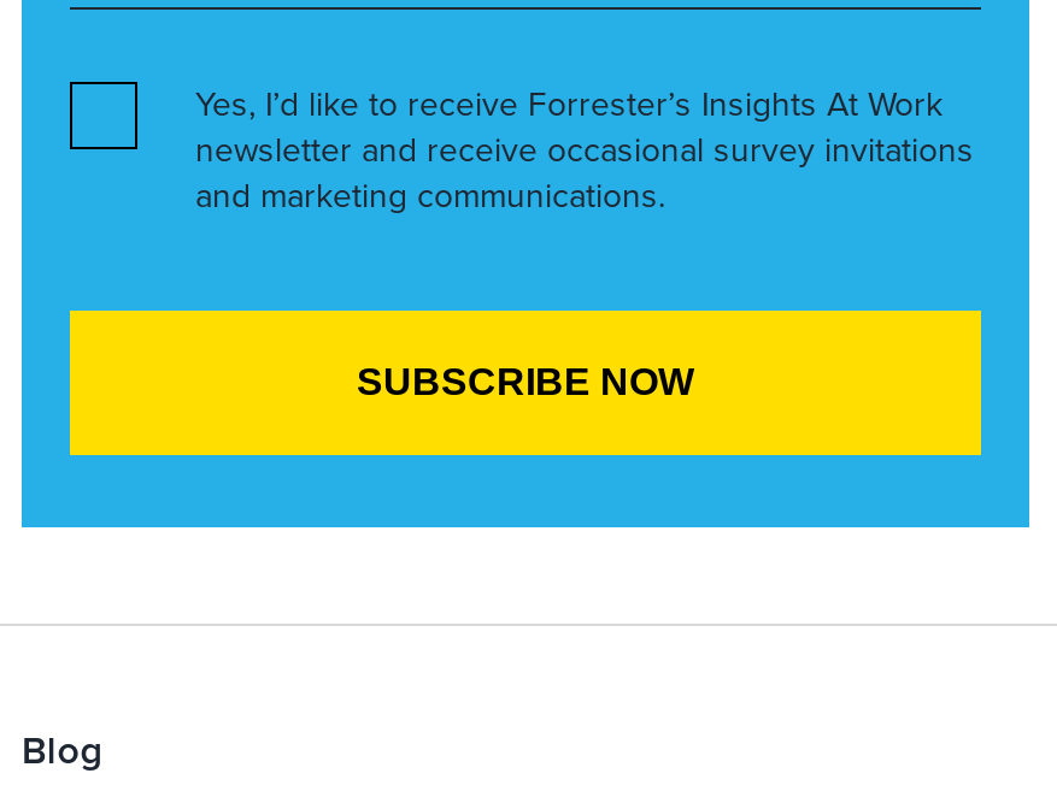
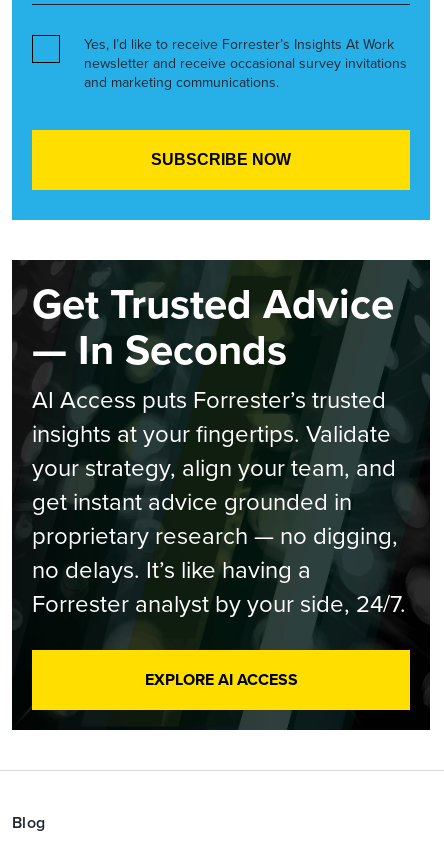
+ [image]
+ Get Trusted Advice
+ — In Seconds
+ AI Access puts Forrester’s trusted
+ insights at your fingertips. Validate
+ your strategy, align your team, and
+ get instant advice grounded in
+ proprietary research — no digging,
+ no delays. It’s like having a
+ Forrester analyst by your side, 24/7.
+ EXPLORE AI ACCESS
